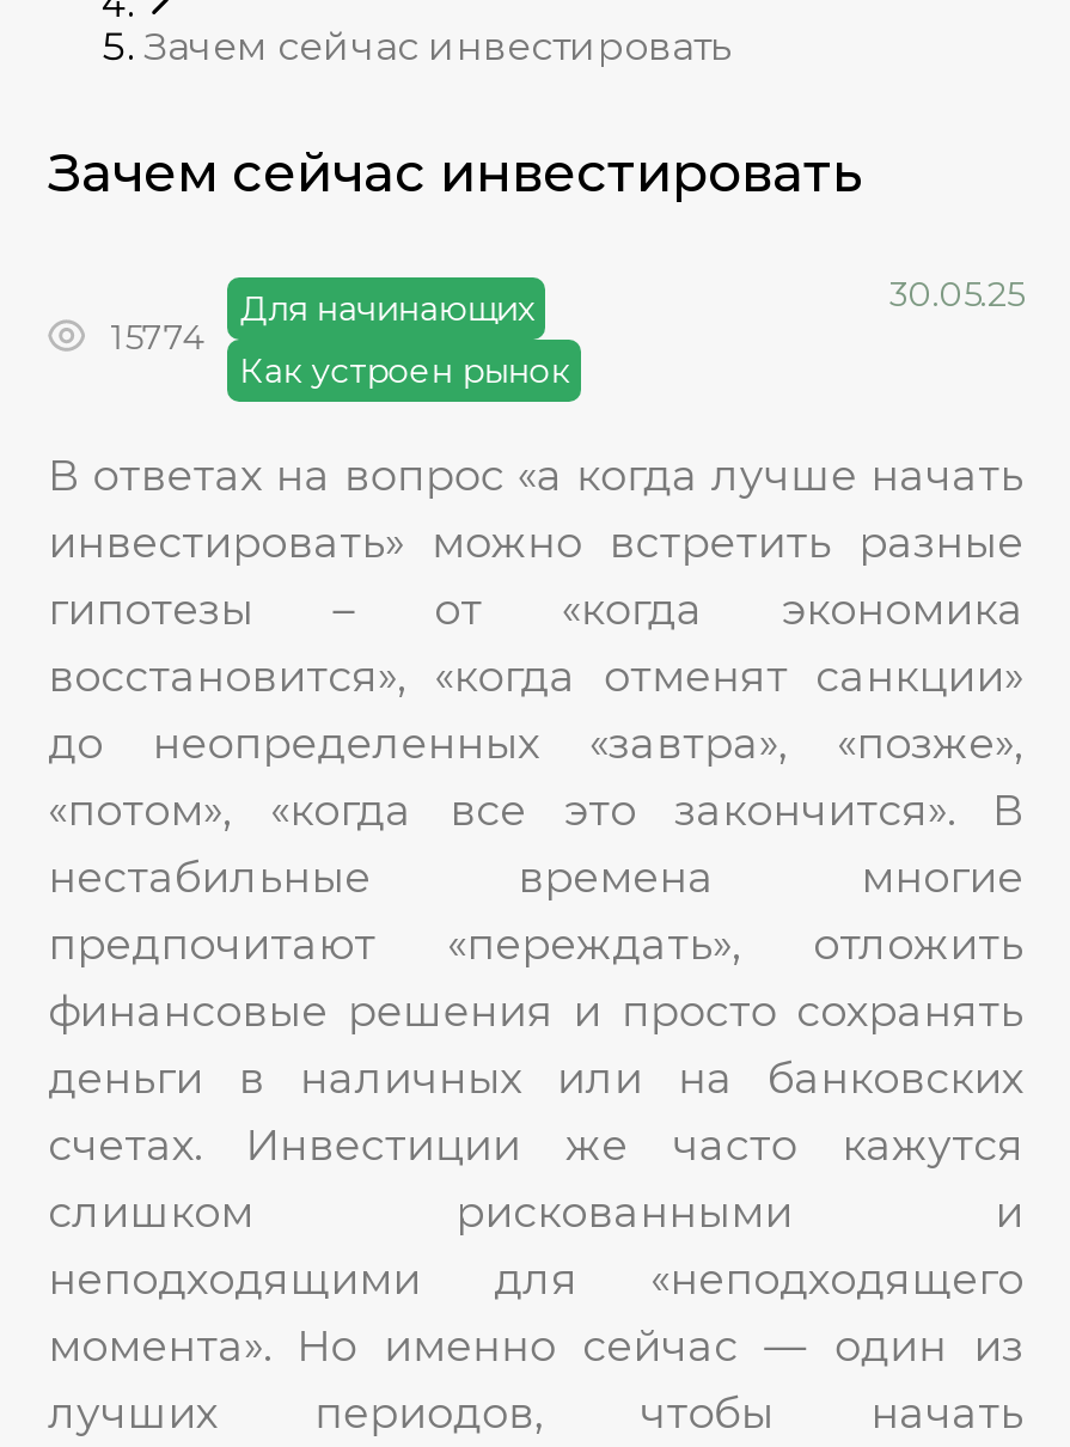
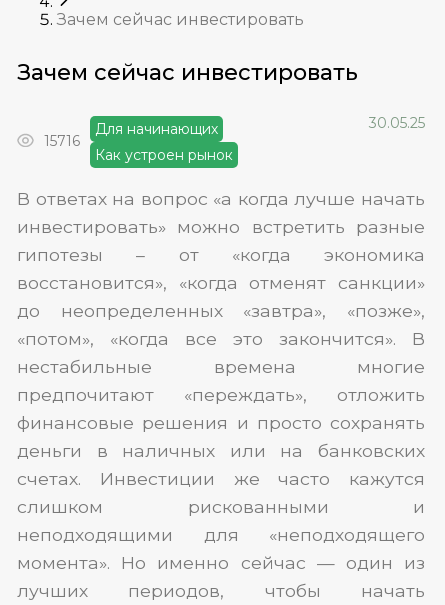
- 15774
+ 15716
